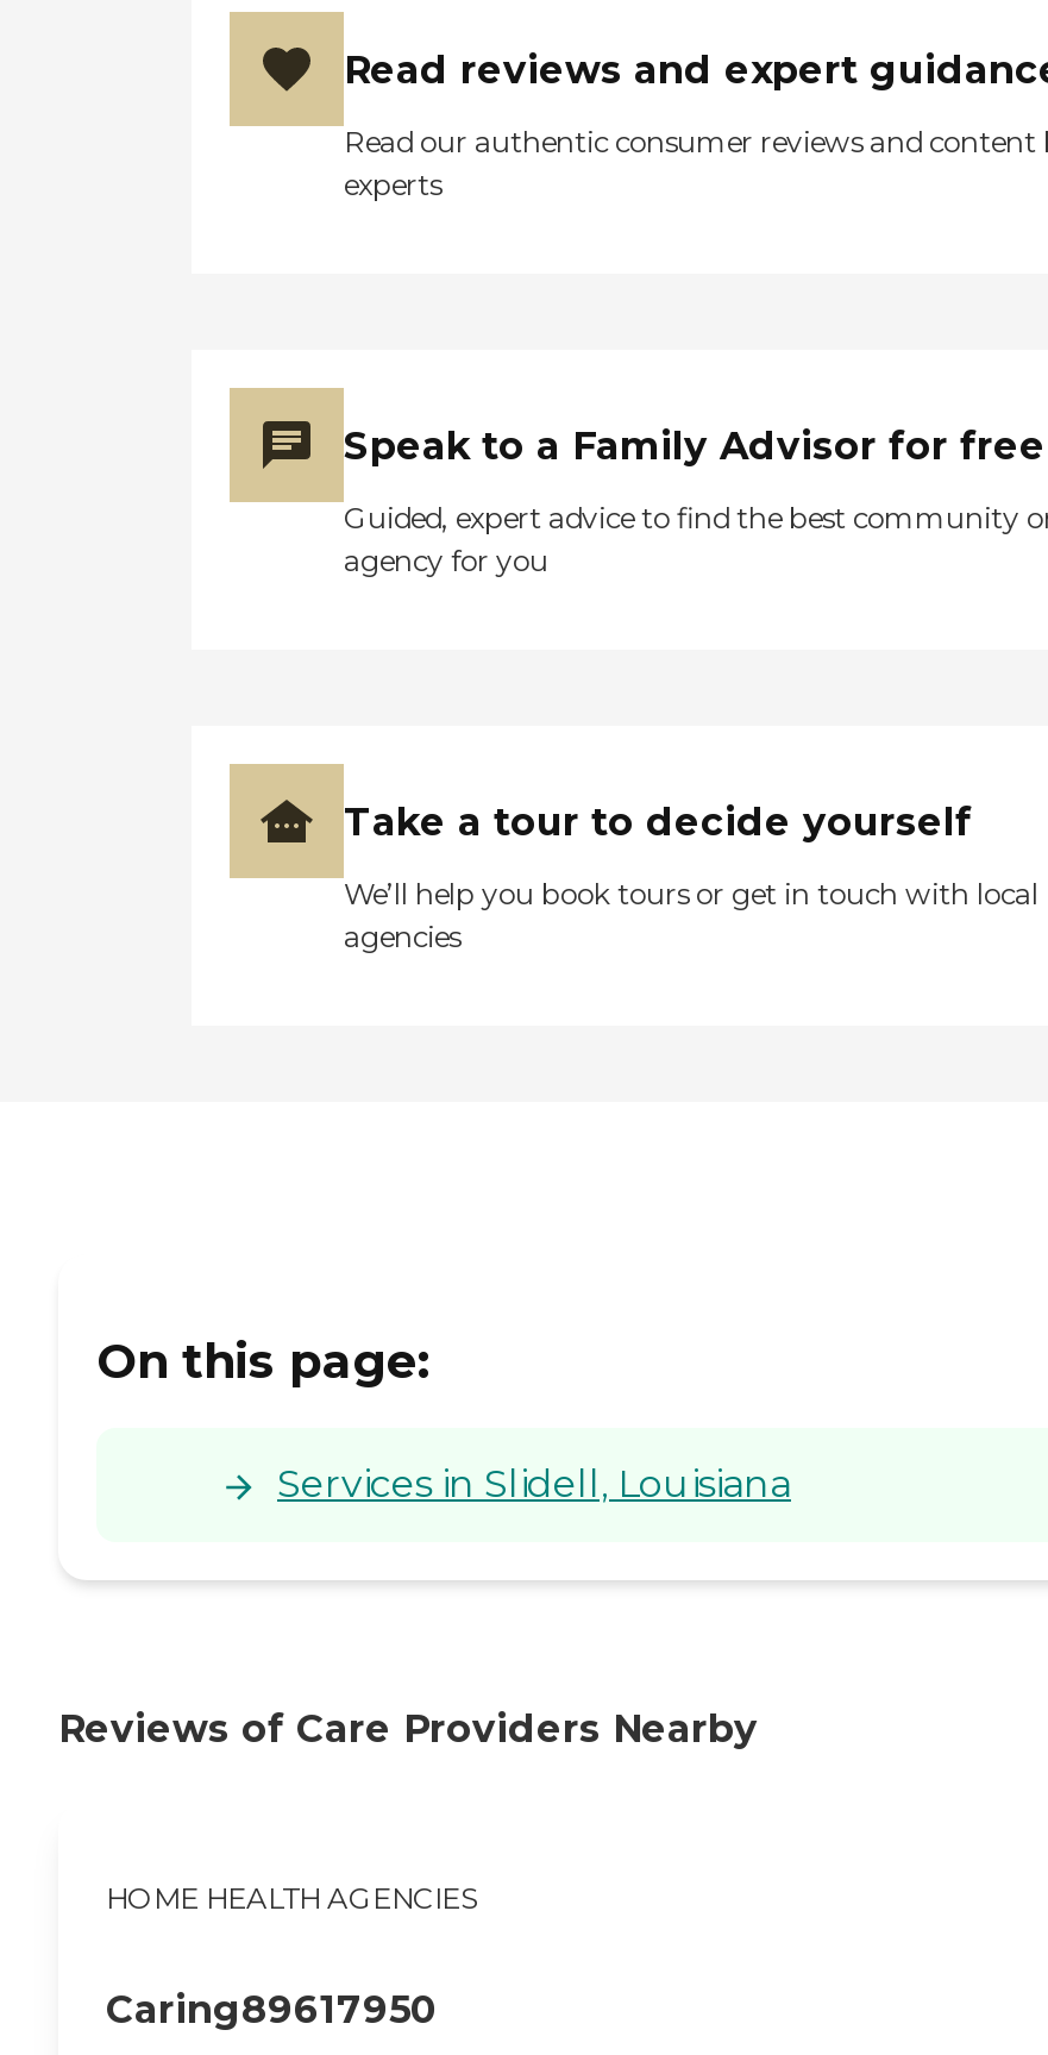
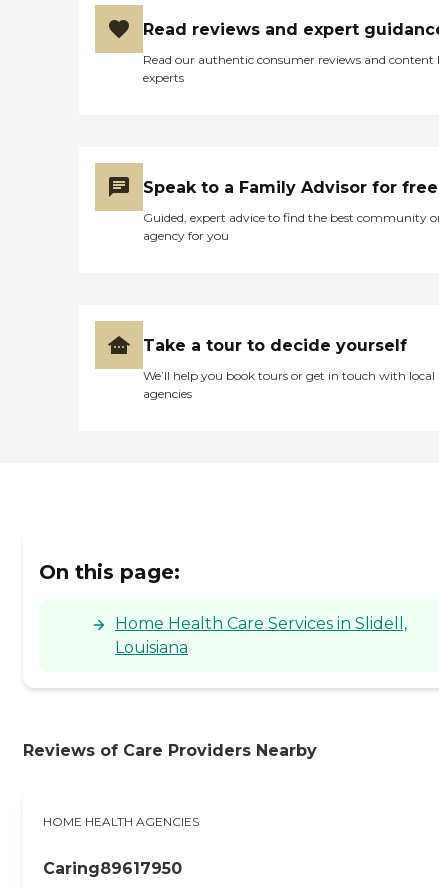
- Services in Slidell, Louisiana
+ Home Health Care Services in Slidell,
+ Louisiana
